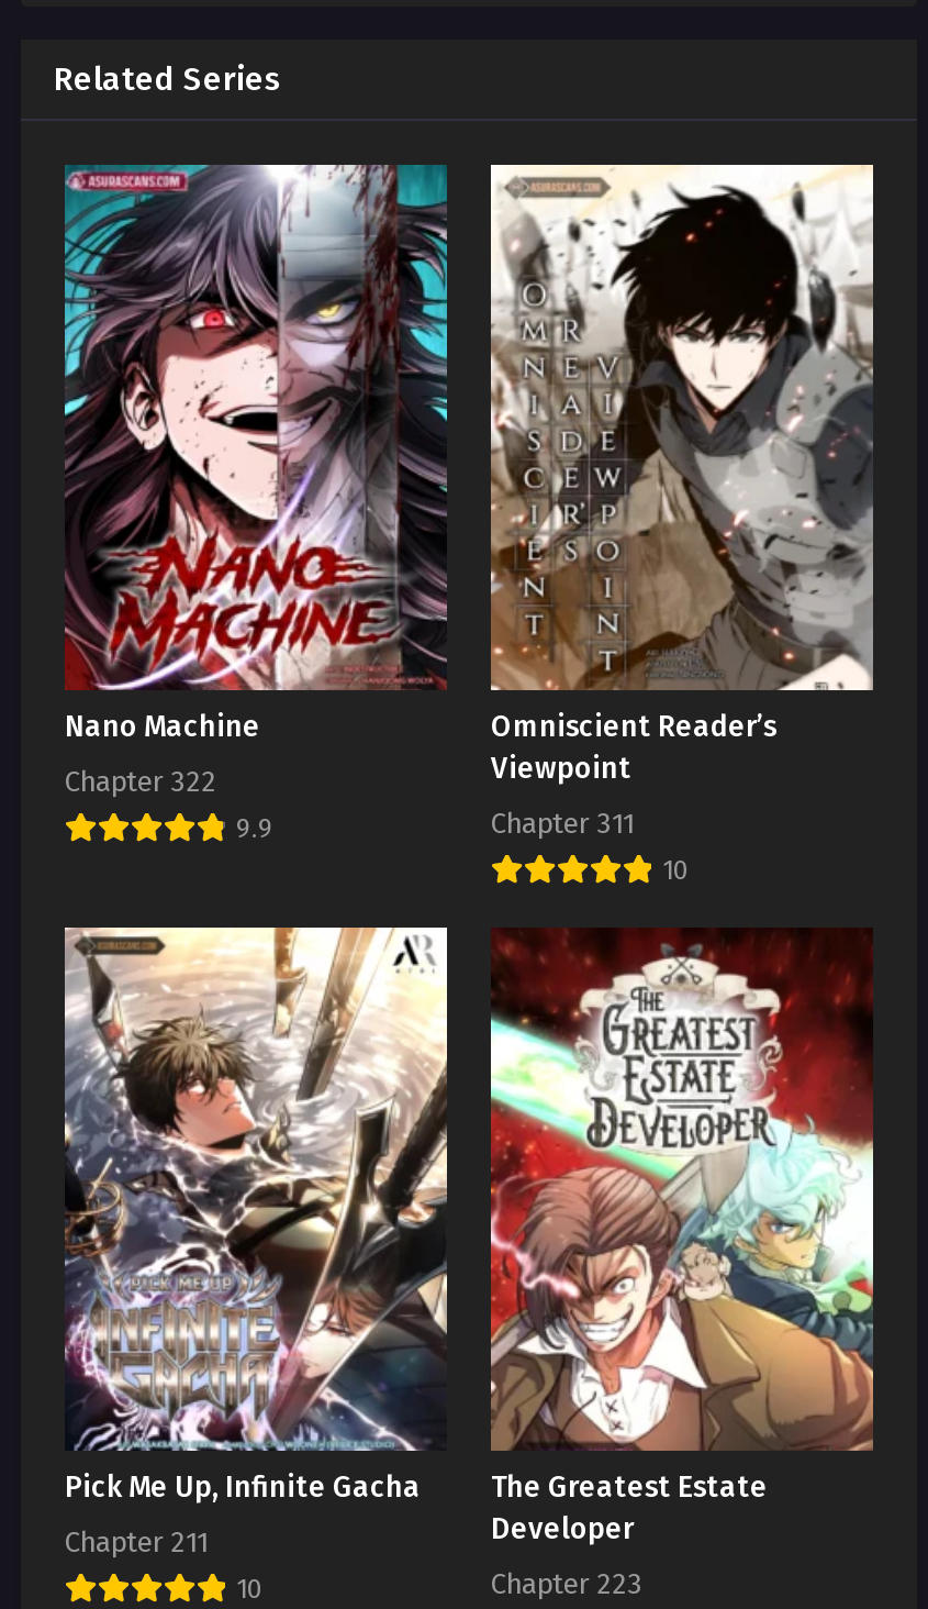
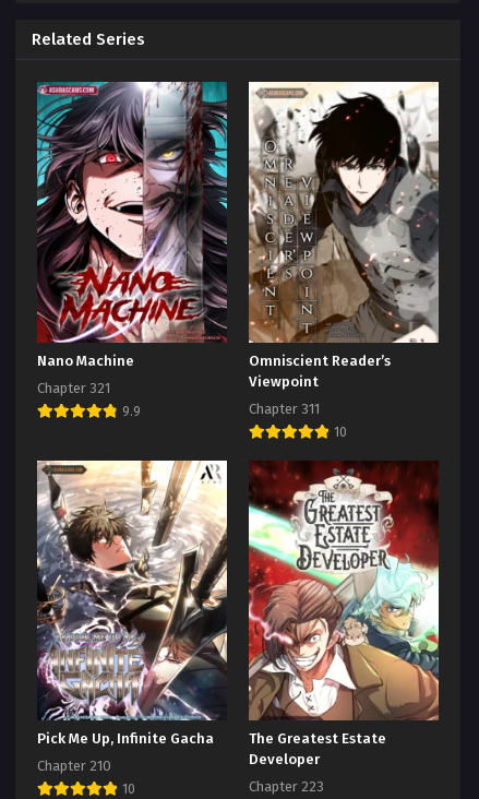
- Chapter 322
+ Chapter 321

- Chapter 211
+ Chapter 210
